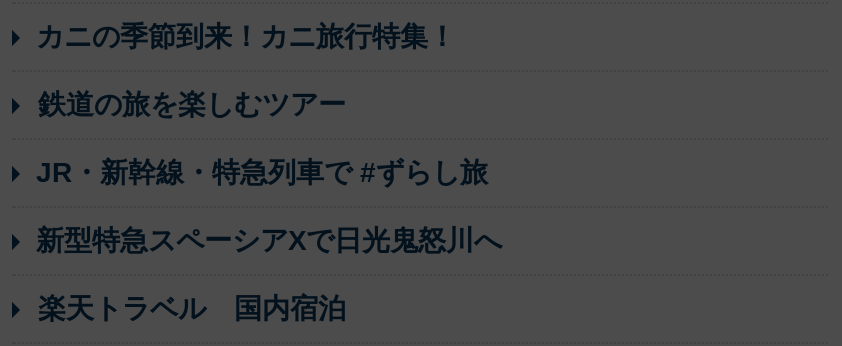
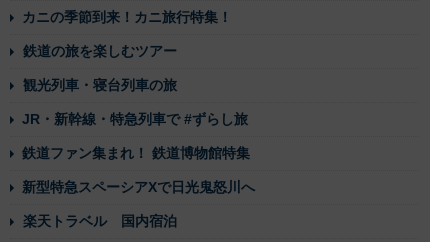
+ 観光列車・寝台列車の旅

+ 鉄道ファン集まれ！ 鉄道博物館特集
